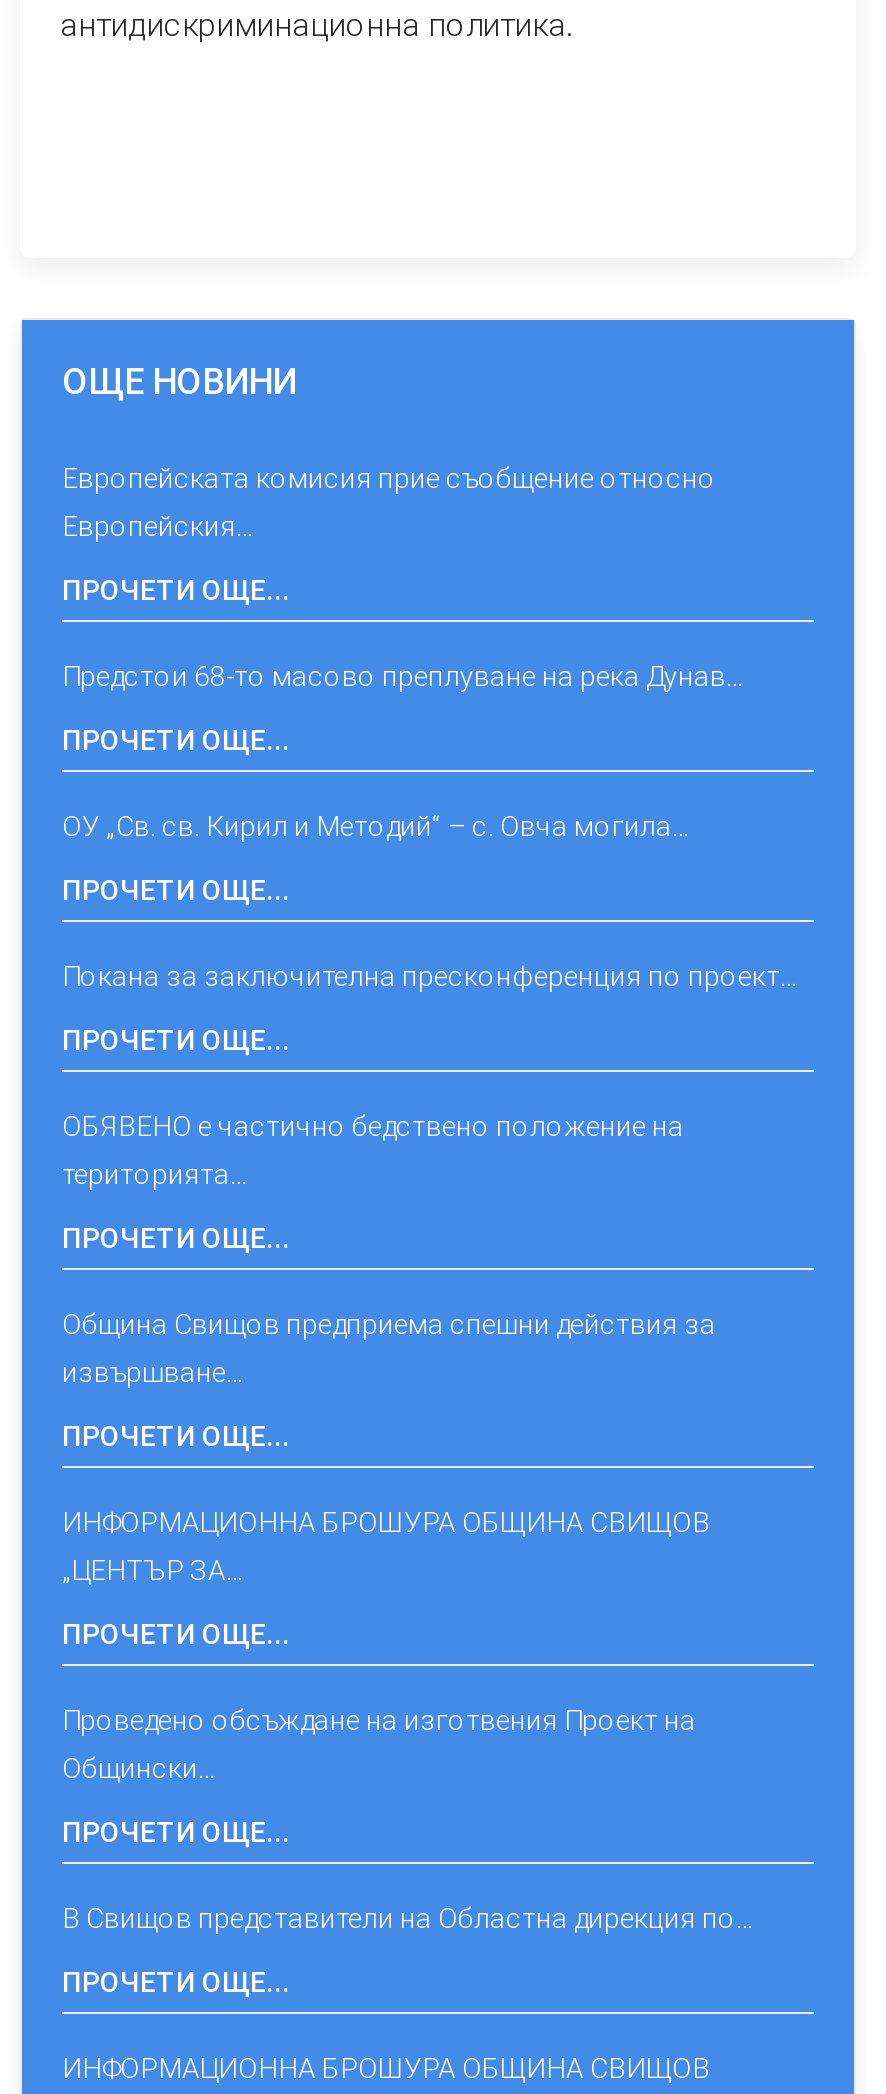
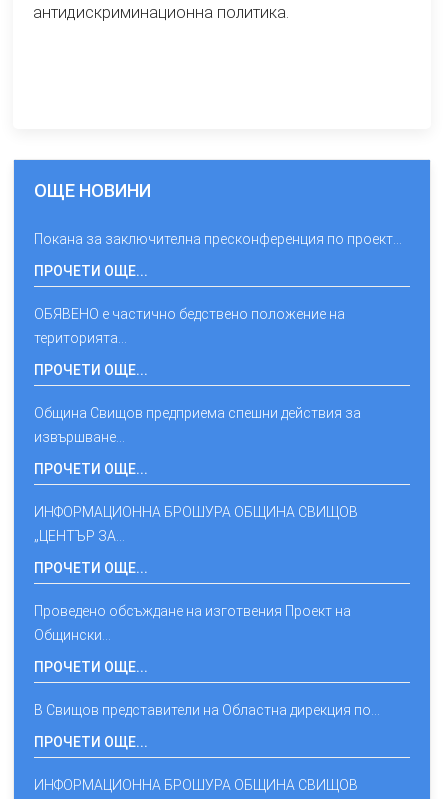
- Европейската комисия прие съобщение относно
- Европейския…
- ПРОЧЕТИ ОЩЕ...
- Предстои 68-то масово преплуване на река Дунав…
- ПРОЧЕТИ ОЩЕ...
- ОУ „Св. св. Кирил и Методий“ – с. Овча могила…
- ПРОЧЕТИ ОЩЕ...
